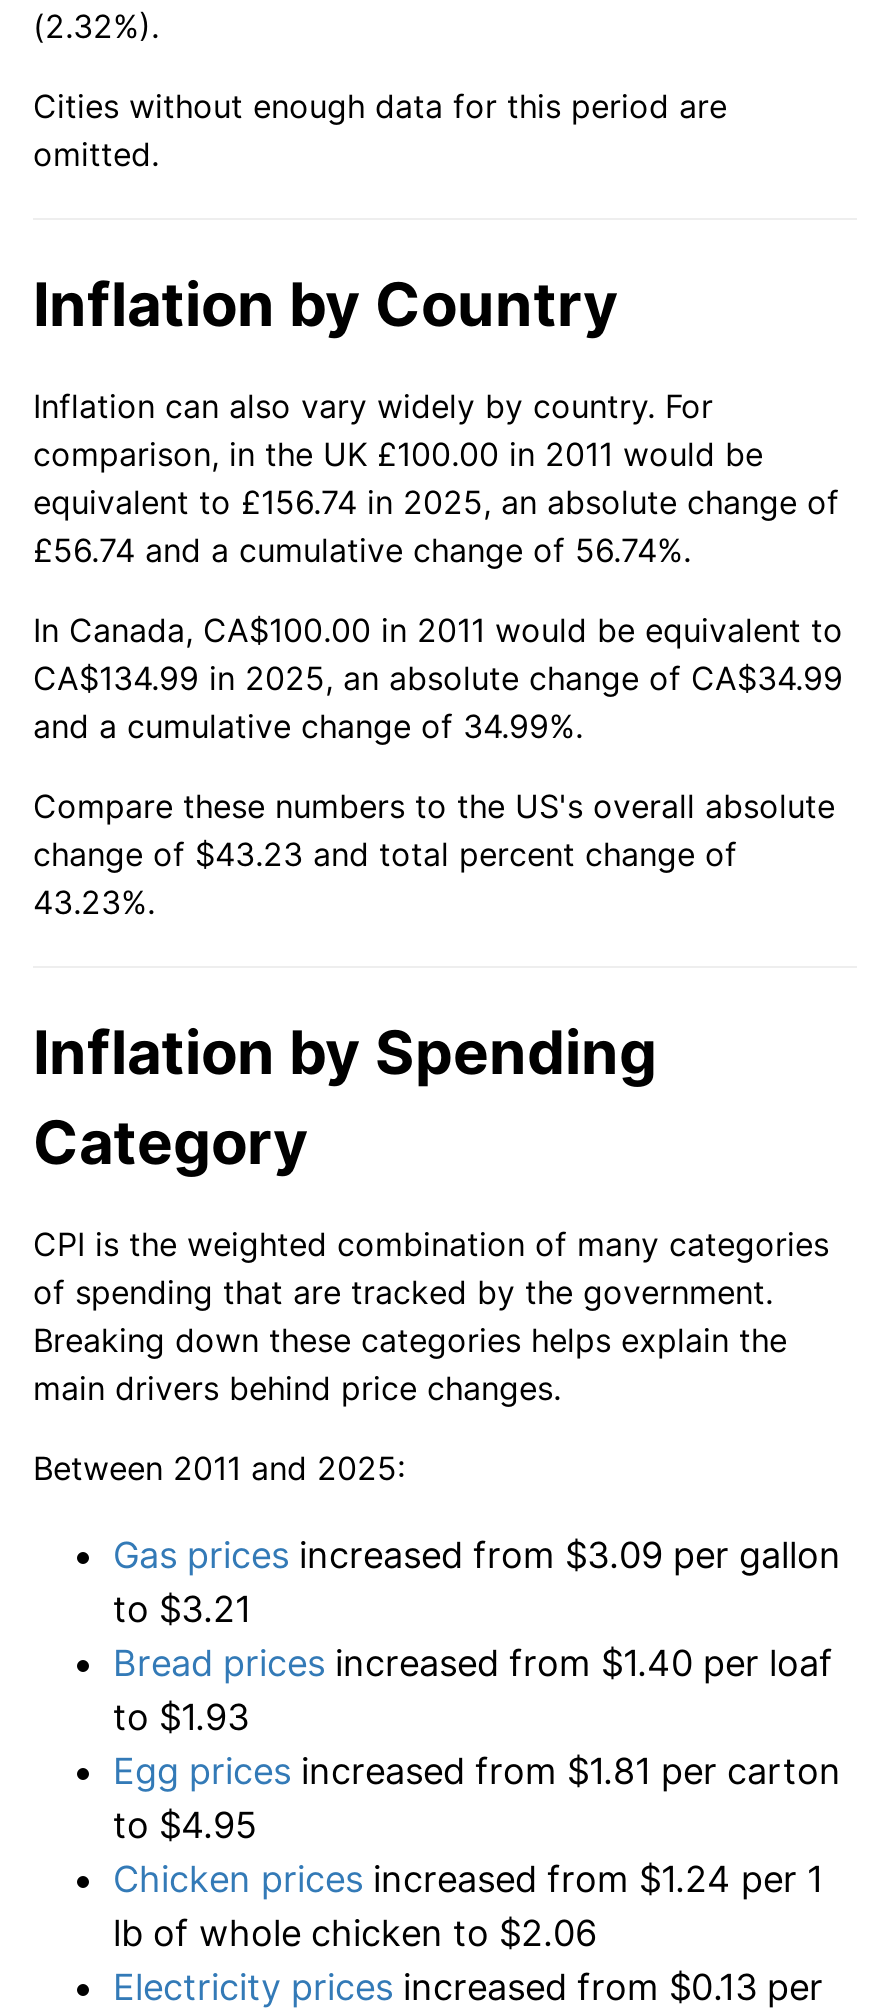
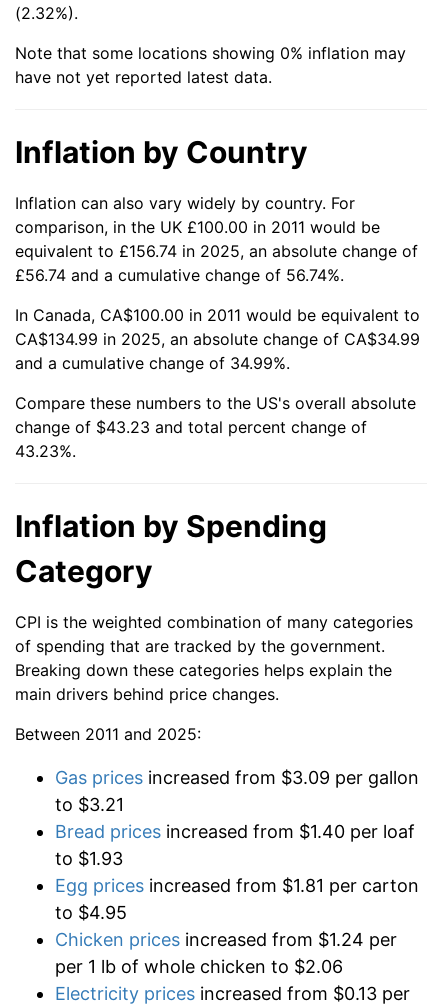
- Cities without enough data for this period are
- omitted.
+ Note that some locations showing 0% inflation may
+ have not yet reported latest data.

- Chicken prices increased from $1.24 per 1
- lb of whole chicken to $2.06
+ Chicken prices increased from $1.24 per
+ per 1 lb of whole chicken to $2.06
